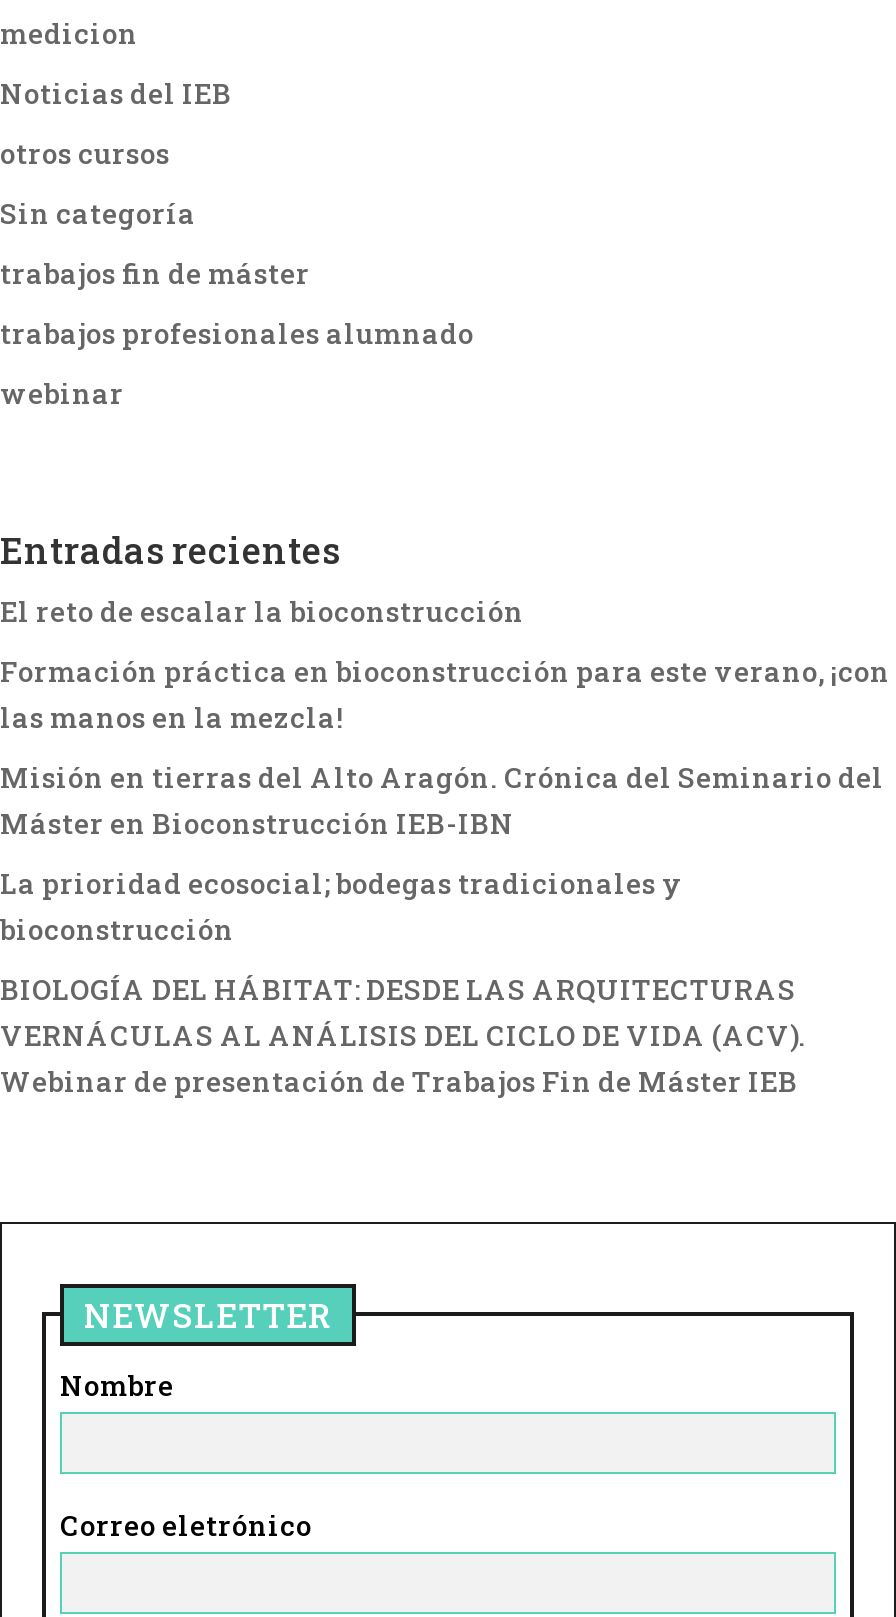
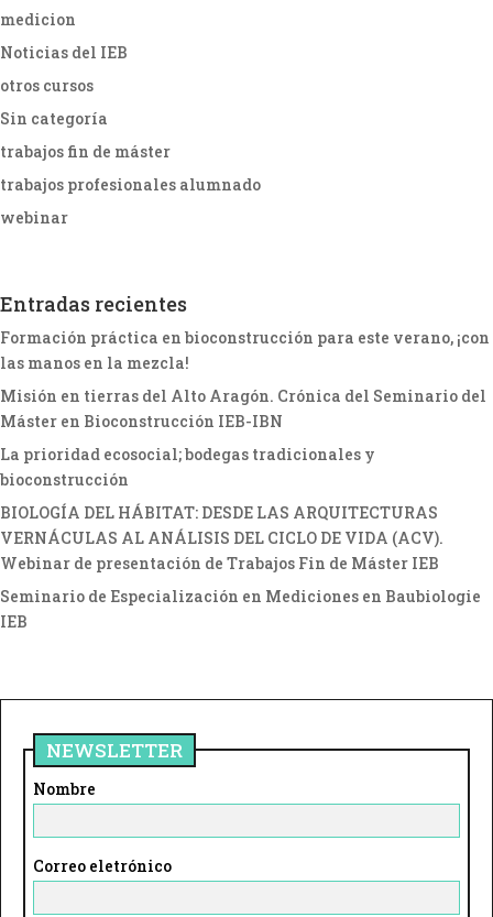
- El reto de escalar la bioconstrucción

moved up: Formación práctica en bioconstrucción para este verano, ¡con | las manos en la mezcla! | Misión en tierras del Alto Aragón. Crónica del Seminario del | ... | VERNÁCULAS AL ANÁLISIS DEL CICLO DE VIDA (ACV). | Webinar de presentación de Trabajos Fin de Máster IEB

+ Seminario de Especialización en Mediciones en Baubiologie
+ IEB
